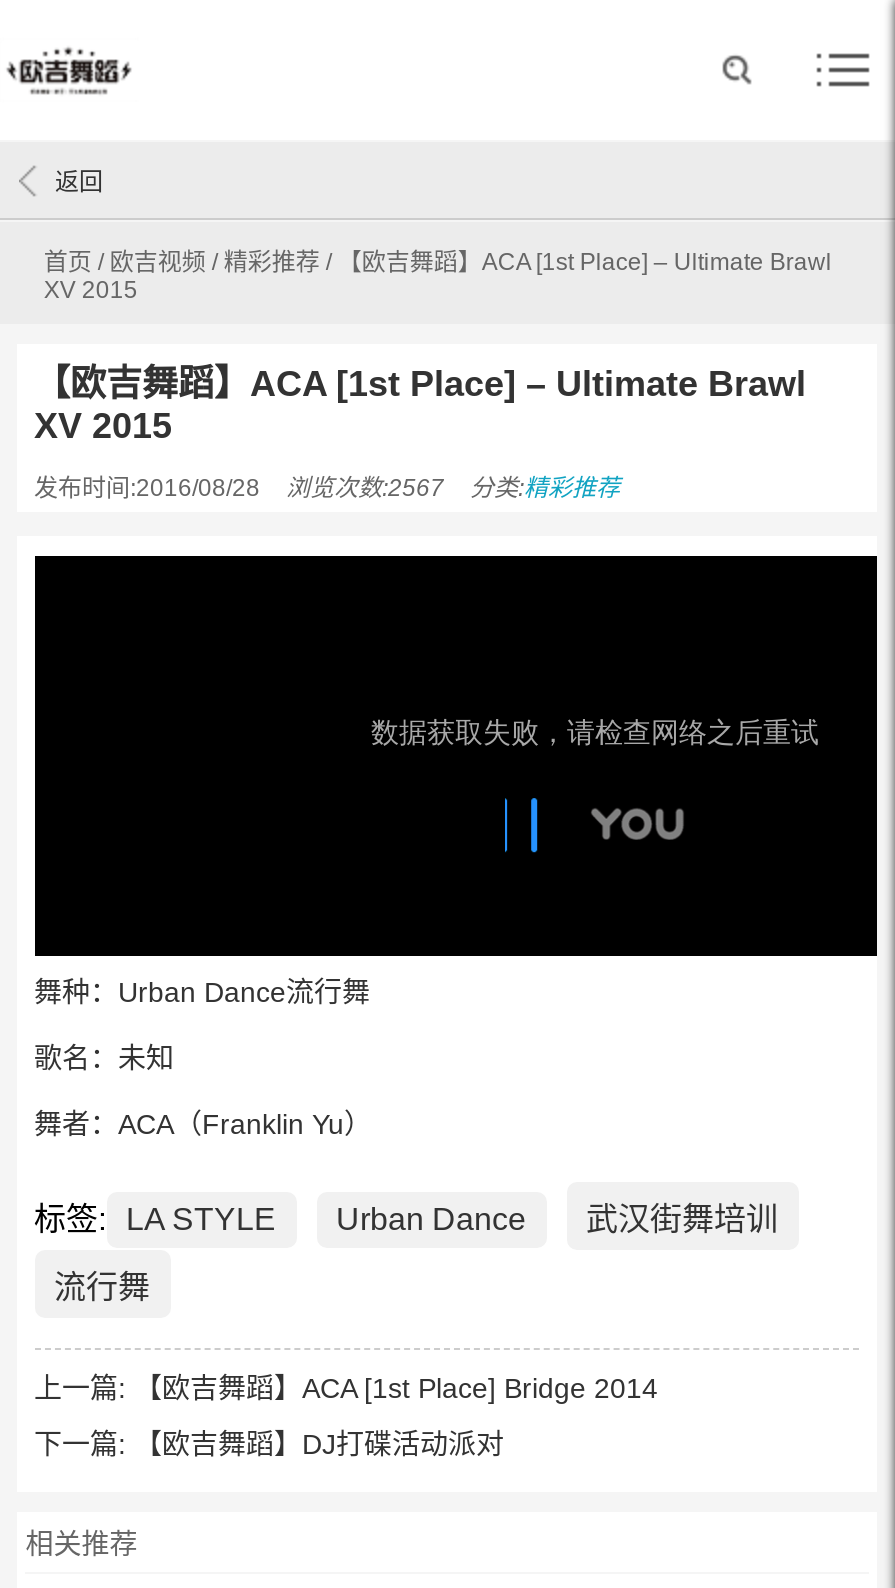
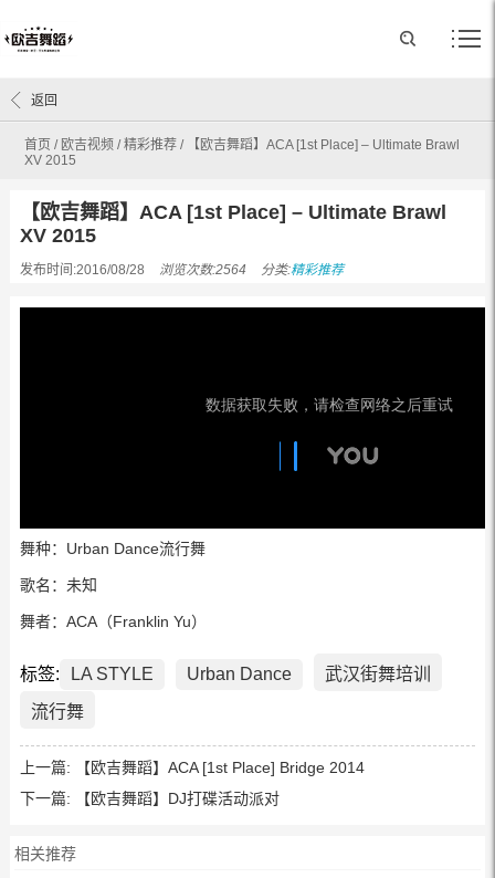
- 浏览次数:2567
+ 浏览次数:2564
